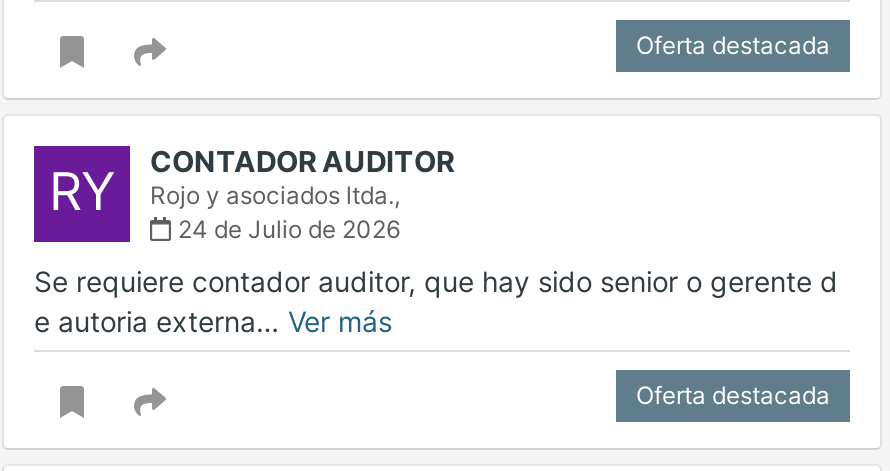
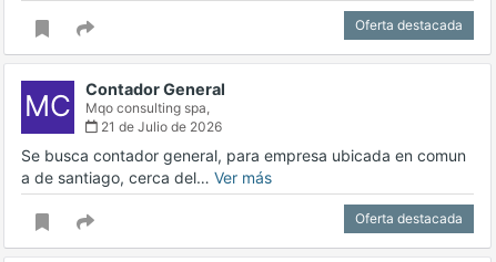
- RY
- CONTADOR AUDITOR
- Rojo y asociados ltda.,
- 24 de Julio de 2026
+ MC
+ Contador General
+ Mqo consulting spa,
+ 21 de Julio de 2026

- Se requiere contador auditor, que hay sido senior o gerente d
- e autoria externa… Ver más
+ Se busca contador general, para empresa ubicada en comun
+ a de santiago, cerca del… Ver más
